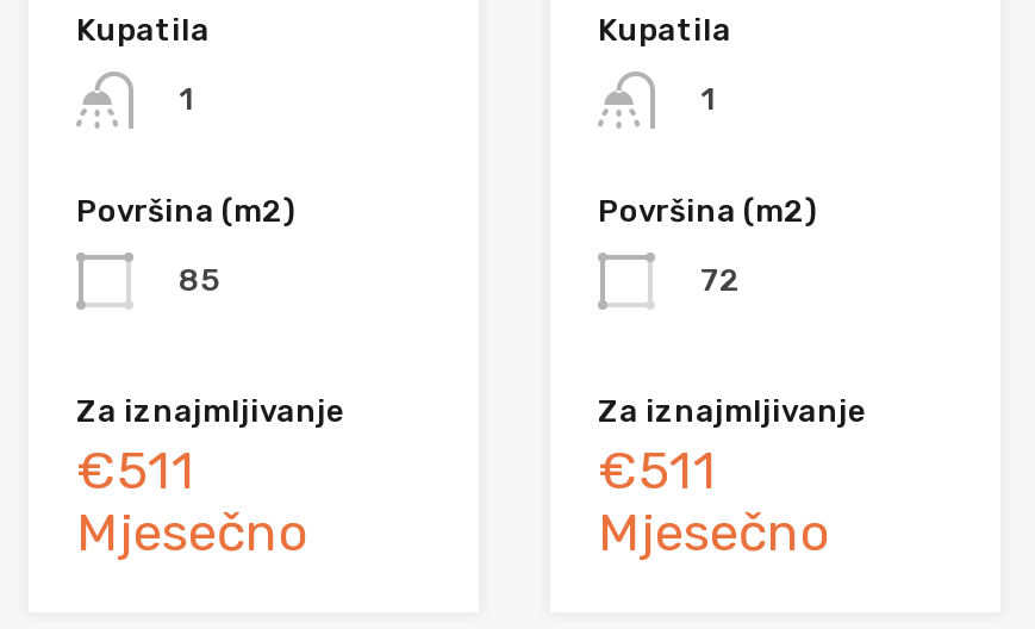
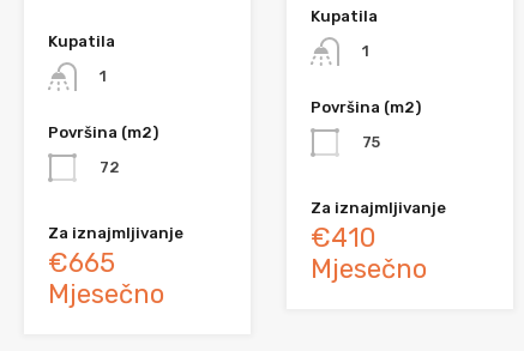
- 85
+ 72

- 72
+ 75

- €511
+ €665

- €511
+ €410
